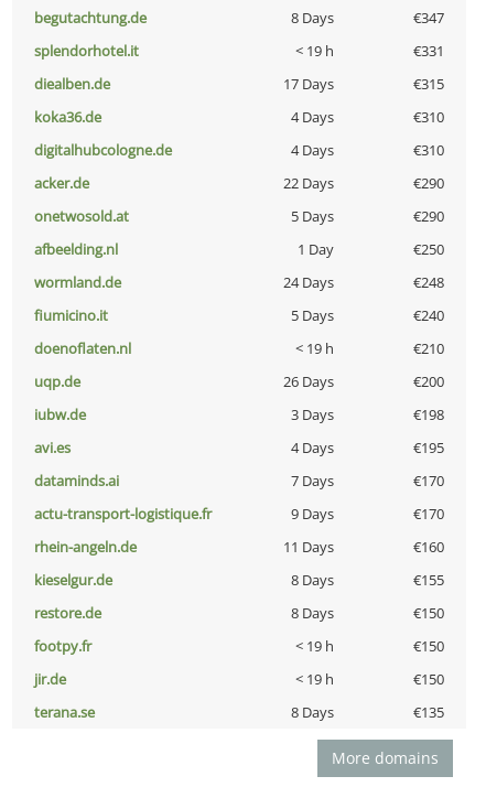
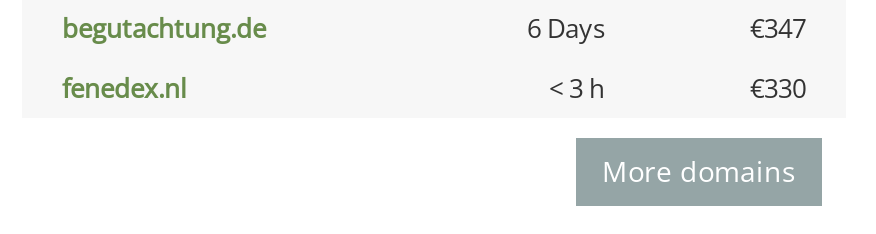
- 8 Days
+ 6 Days

- splendorhotel.it
- < 19 h
- €331
- diealben.de
- 17 Days
- €315
- koka36.de
- 4 Days
- €310
- digitalhubcologne.de
- 4 Days
- €310
- acker.de
- 22 Days
- €290
- onetwosold.at
- 5 Days
- €290
- afbeelding.nl
- 1 Day
- €250
- wormland.de
- 24 Days
- €248
- fiumicino.it
- 5 Days
- €240
- doenoflaten.nl
- < 19 h
- €210
- uqp.de
- 26 Days
- €200
- iubw.de
- 3 Days
- €198
- avi.es
- 4 Days
- €195
- dataminds.ai
- 7 Days
- €170
- actu-transport-logistique.fr
- 9 Days
- €170
- rhein-angeln.de
- 11 Days
- €160
- kieselgur.de
- 8 Days
- €155
- restore.de
- 8 Days
- €150
- footpy.fr
- < 19 h
- €150
- jir.de
- < 19 h
- €150
- terana.se
- 8 Days
- €135
+ fenedex.nl
+ < 3 h
+ €330
